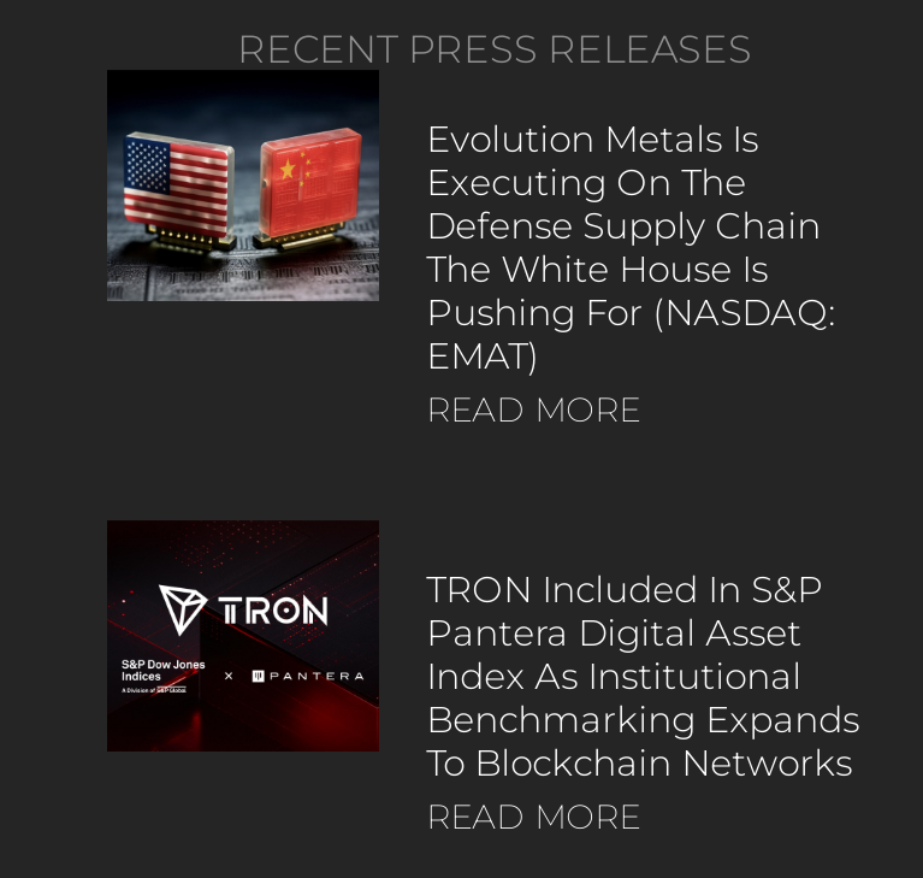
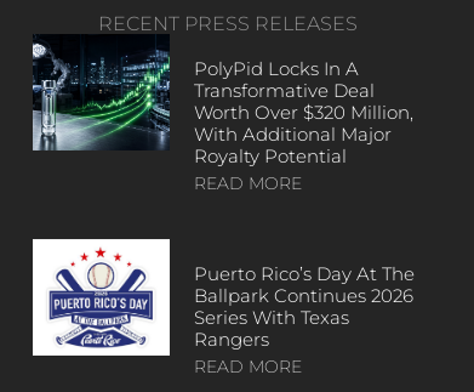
- [image]
- Evolution Metals Is
- Executing On The
- Defense Supply Chain
- The White House Is
- Pushing For (NASDAQ:
- EMAT)
+ [image]
+ PolyPid Locks In A
+ Transformative Deal
+ Worth Over $320 Million,
+ With Additional Major
+ Royalty Potential

- [image]
- TRON Included In S&P
- Pantera Digital Asset
- Index As Institutional
- Benchmarking Expands
- To Blockchain Networks
+ [image]
+ Puerto Rico’s Day At The
+ Ballpark Continues 2026
+ Series With Texas
+ Rangers
